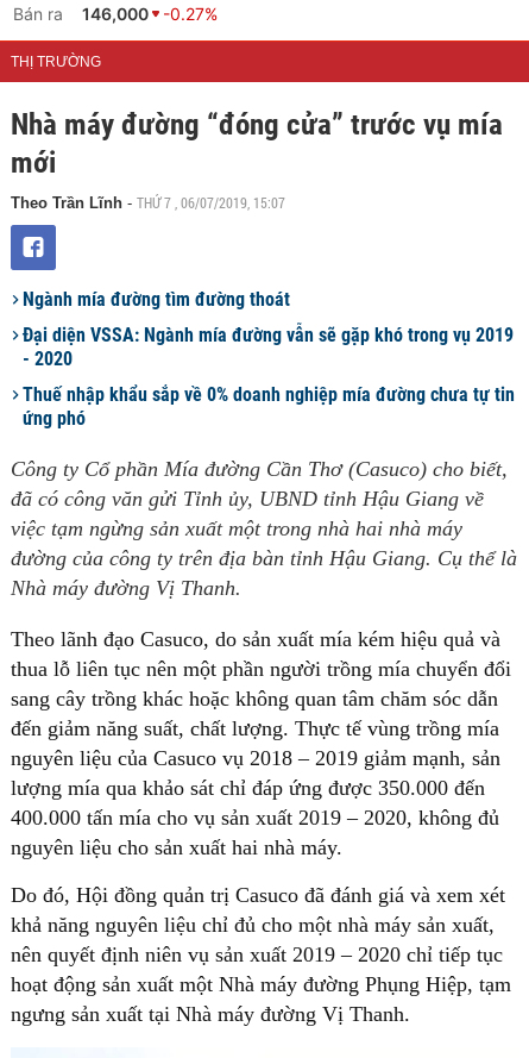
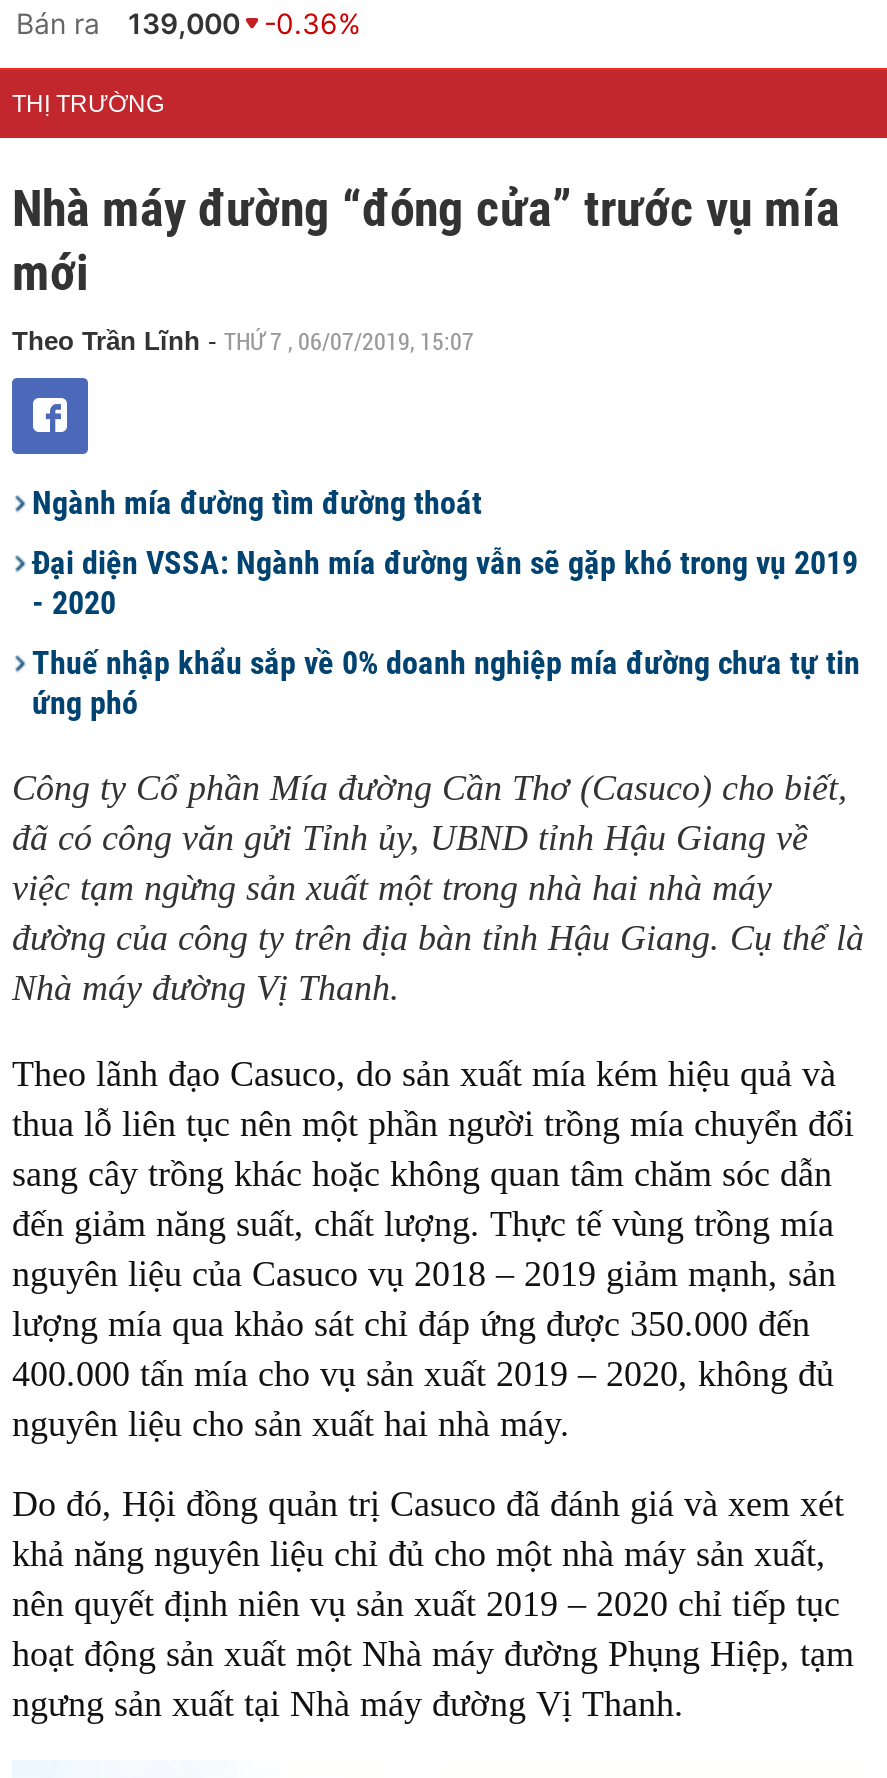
- 146,000
+ 139,000

- -0.27%
+ -0.36%
